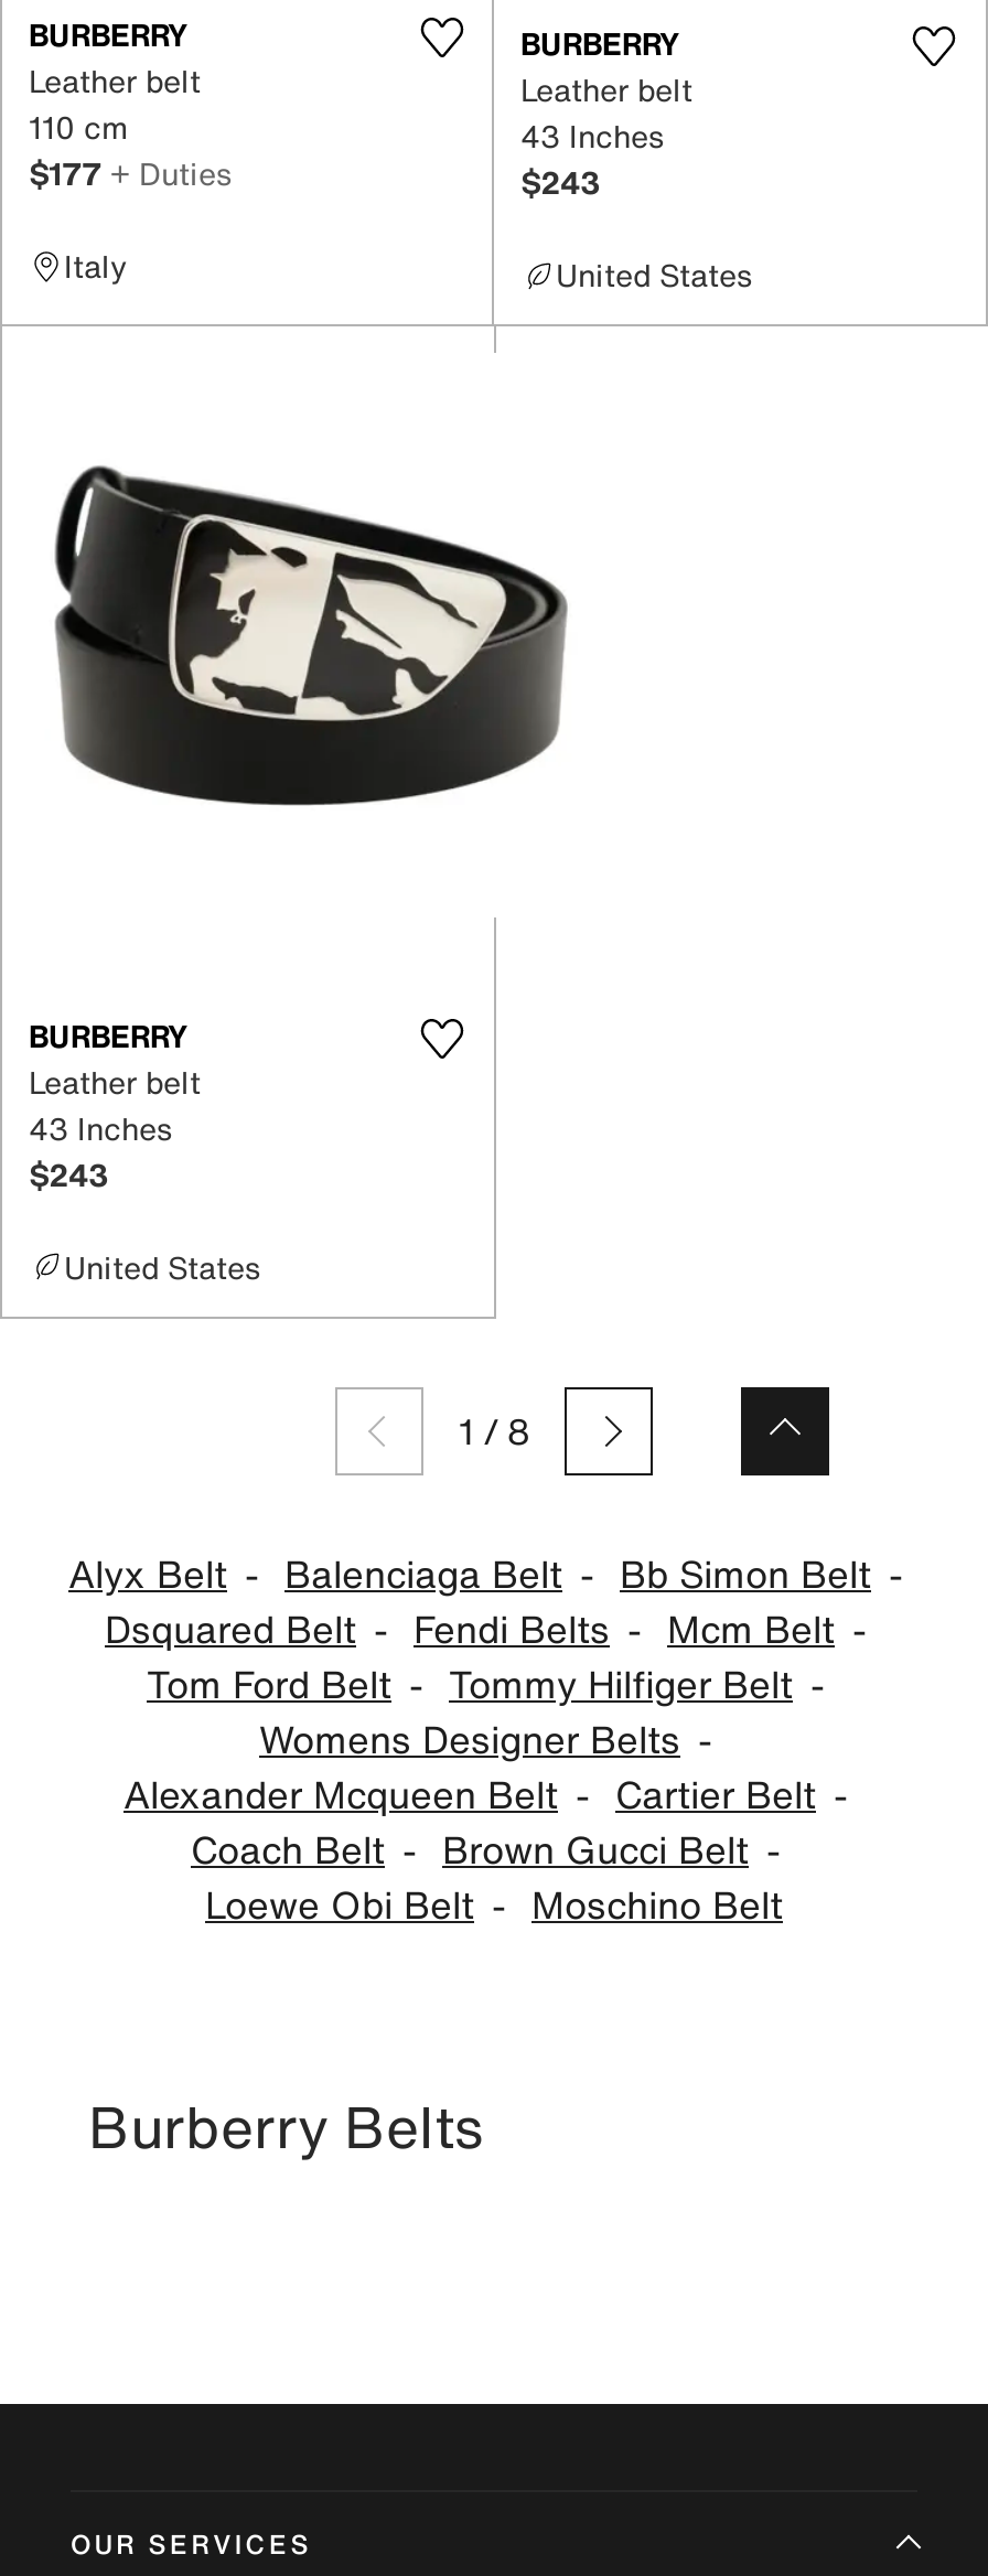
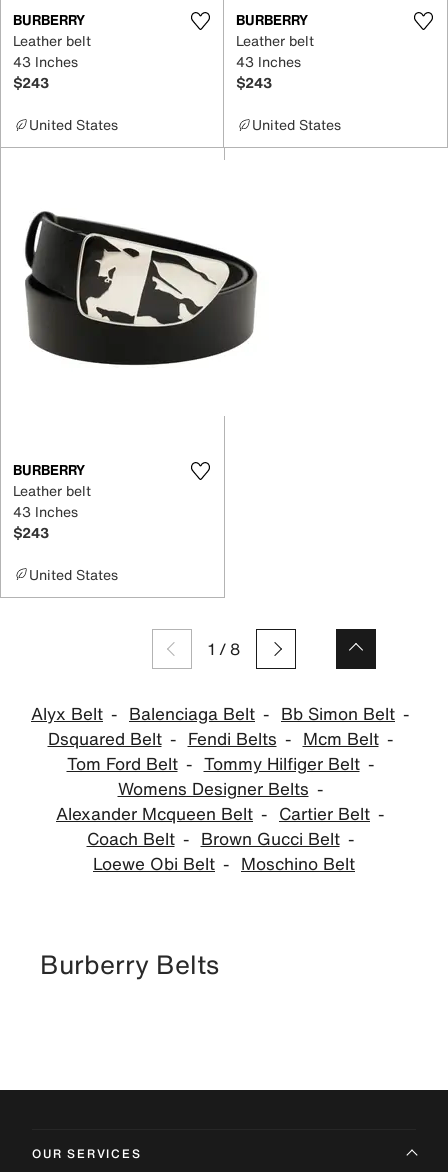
- 110 cm
- $177 + Duties
+ 43 Inches
+ $243

- Italy
+ United States
